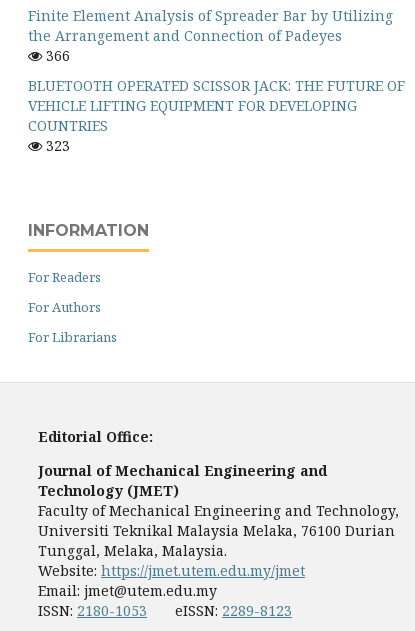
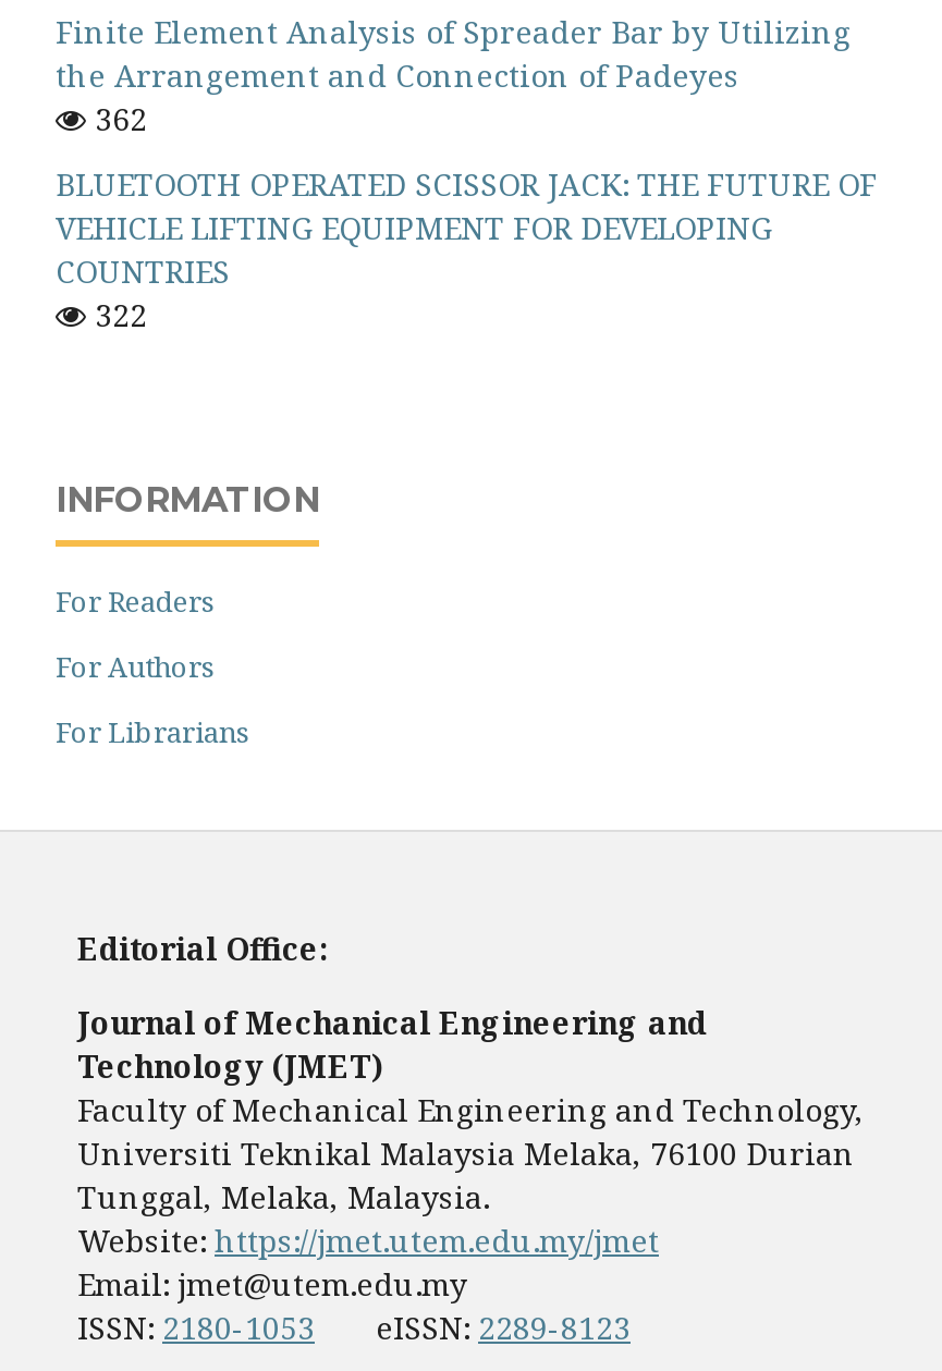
- 366
+ 362

- 323
+ 322
